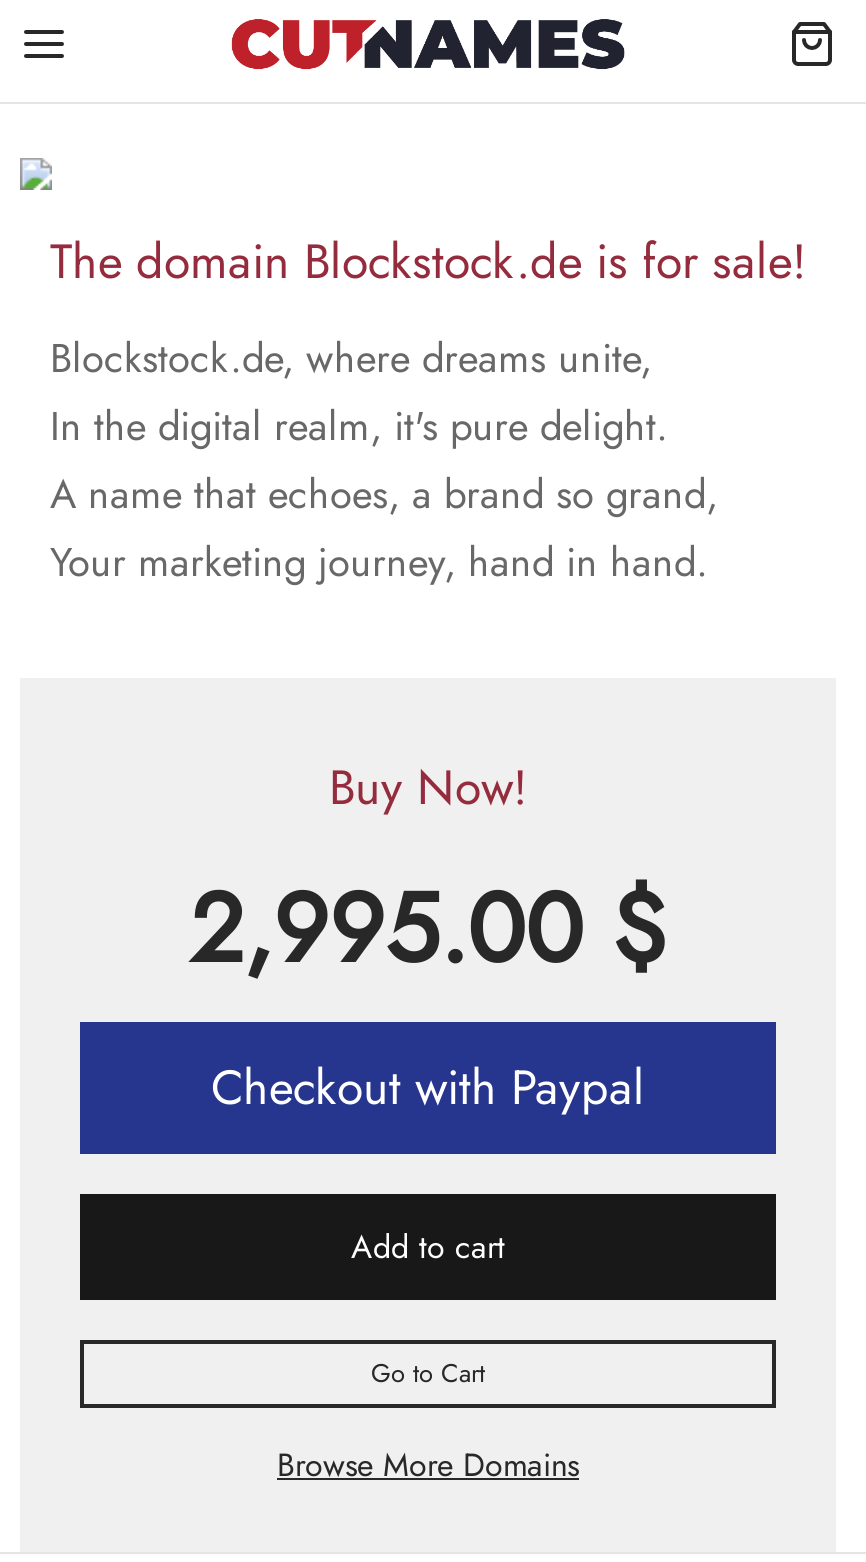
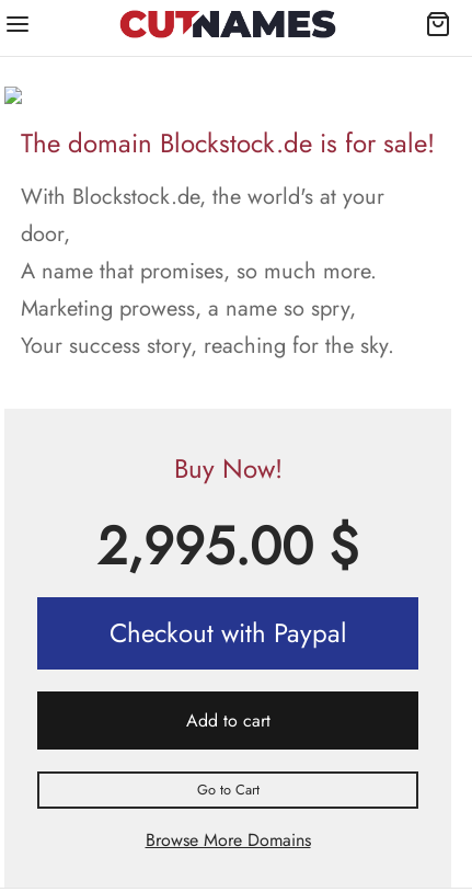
- Blockstock.de, where dreams unite,
- In the digital realm, it's pure delight.
- A name that echoes, a brand so grand,
- Your marketing journey, hand in hand.
+ With Blockstock.de, the world's at your
+ door,
+ A name that promises, so much more.
+ Marketing prowess, a name so spry,
+ Your success story, reaching for the sky.
